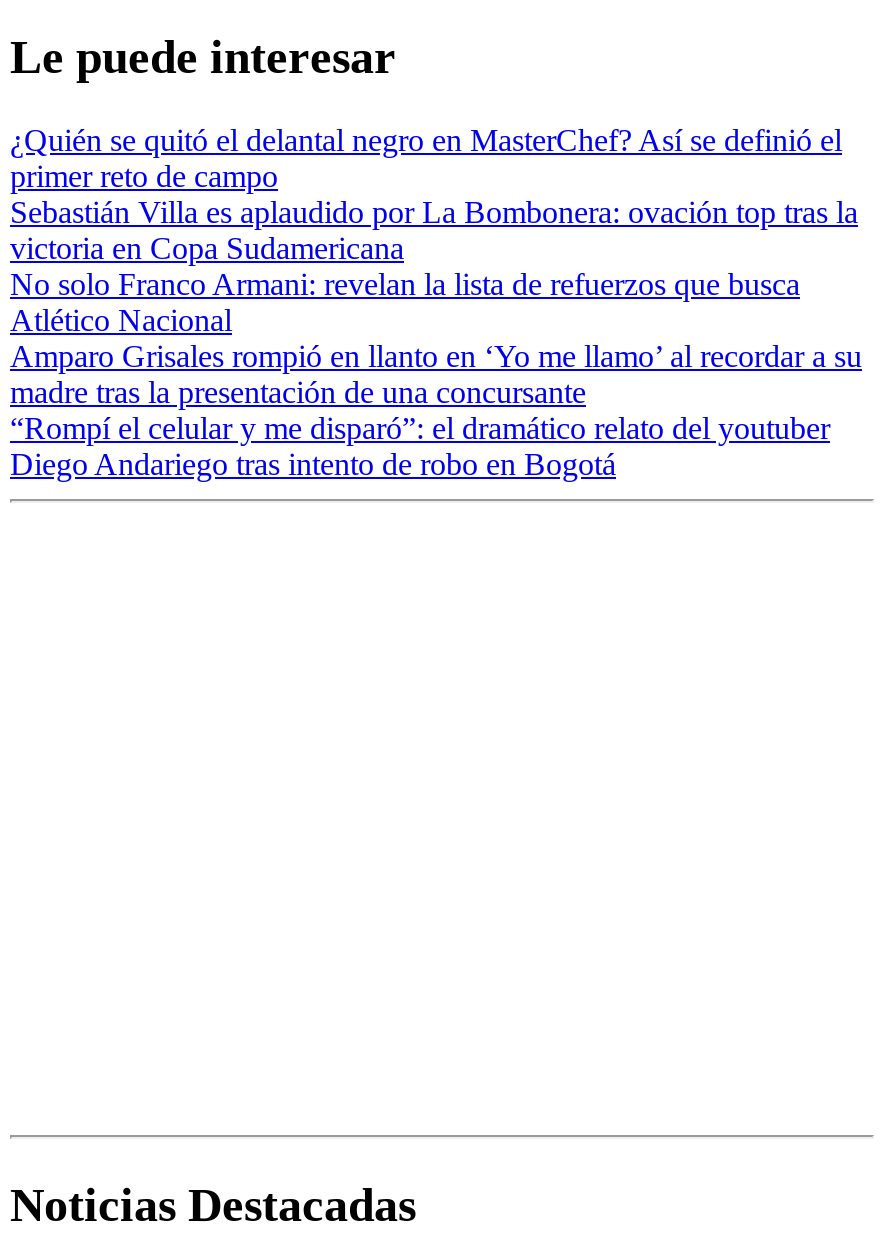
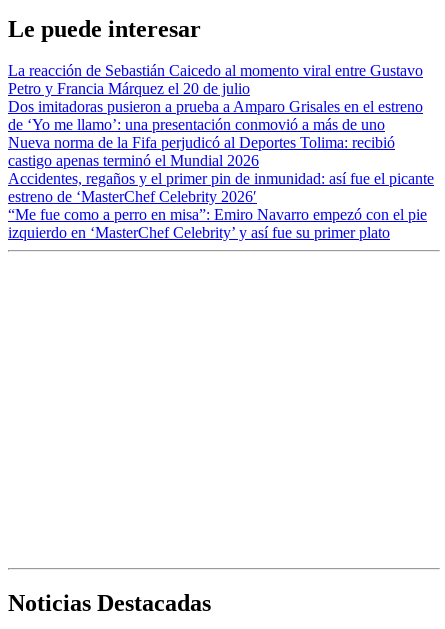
- ¿Quién se quitó el delantal negro en MasterChef? Así se definió el
- primer reto de campo
- Sebastián Villa es aplaudido por La Bombonera: ovación top tras la
- victoria en Copa Sudamericana
- No solo Franco Armani: revelan la lista de refuerzos que busca
- Atlético Nacional
- Amparo Grisales rompió en llanto en ‘Yo me llamo’ al recordar a su
- madre tras la presentación de una concursante
- “Rompí el celular y me disparó”: el dramático relato del youtuber
- Diego Andariego tras intento de robo en Bogotá
+ La reacción de Sebastián Caicedo al momento viral entre Gustavo
+ Petro y Francia Márquez el 20 de julio
+ Dos imitadoras pusieron a prueba a Amparo Grisales en el estreno
+ de ‘Yo me llamo’: una presentación conmovió a más de uno
+ Nueva norma de la Fifa perjudicó al Deportes Tolima: recibió
+ castigo apenas terminó el Mundial 2026
+ Accidentes, regaños y el primer pin de inmunidad: así fue el picante
+ estreno de ‘MasterChef Celebrity 2026′
+ “Me fue como a perro en misa”: Emiro Navarro empezó con el pie
+ izquierdo en ‘MasterChef Celebrity’ y así fue su primer plato
